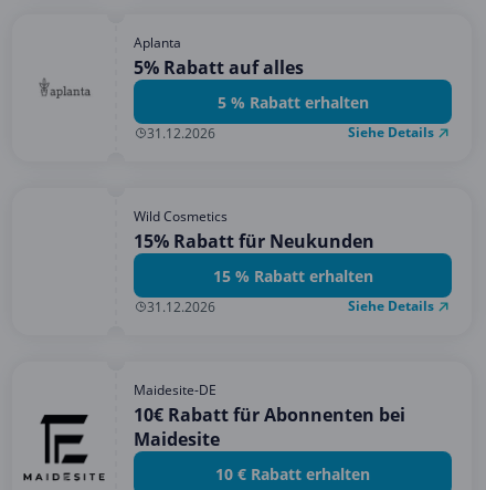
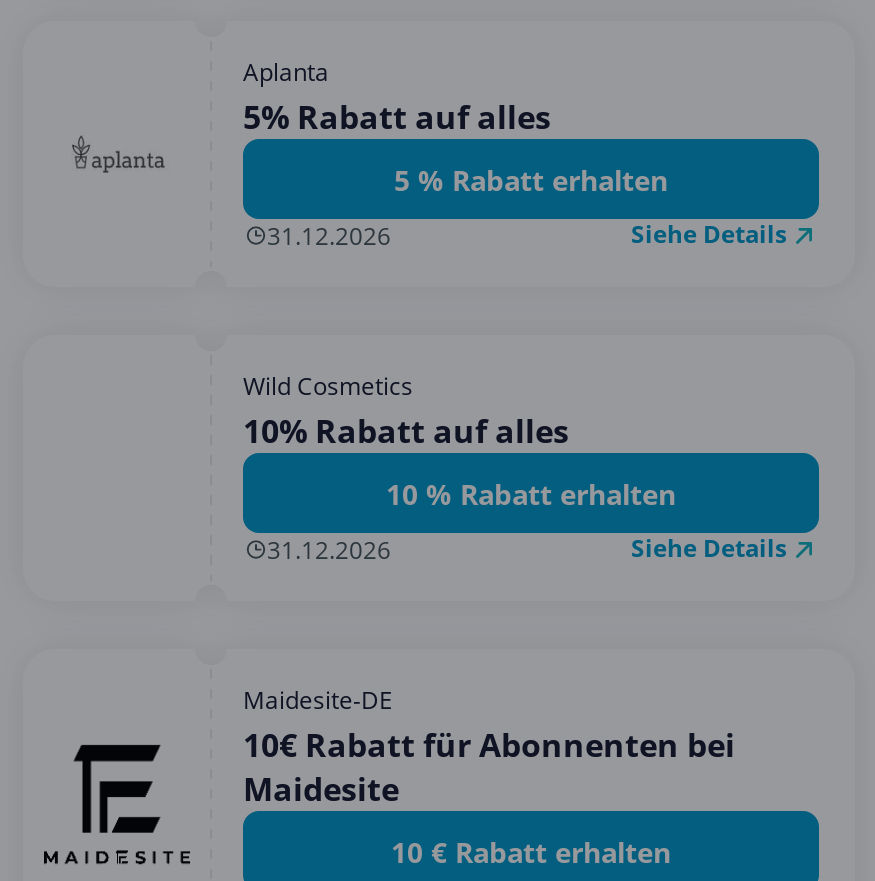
- 15% Rabatt für Neukunden
+ 10% Rabatt auf alles

- 15 % Rabatt erhalten
+ 10 % Rabatt erhalten
